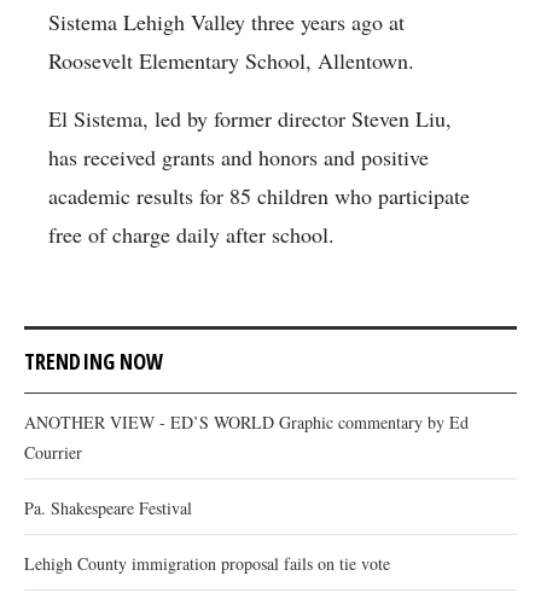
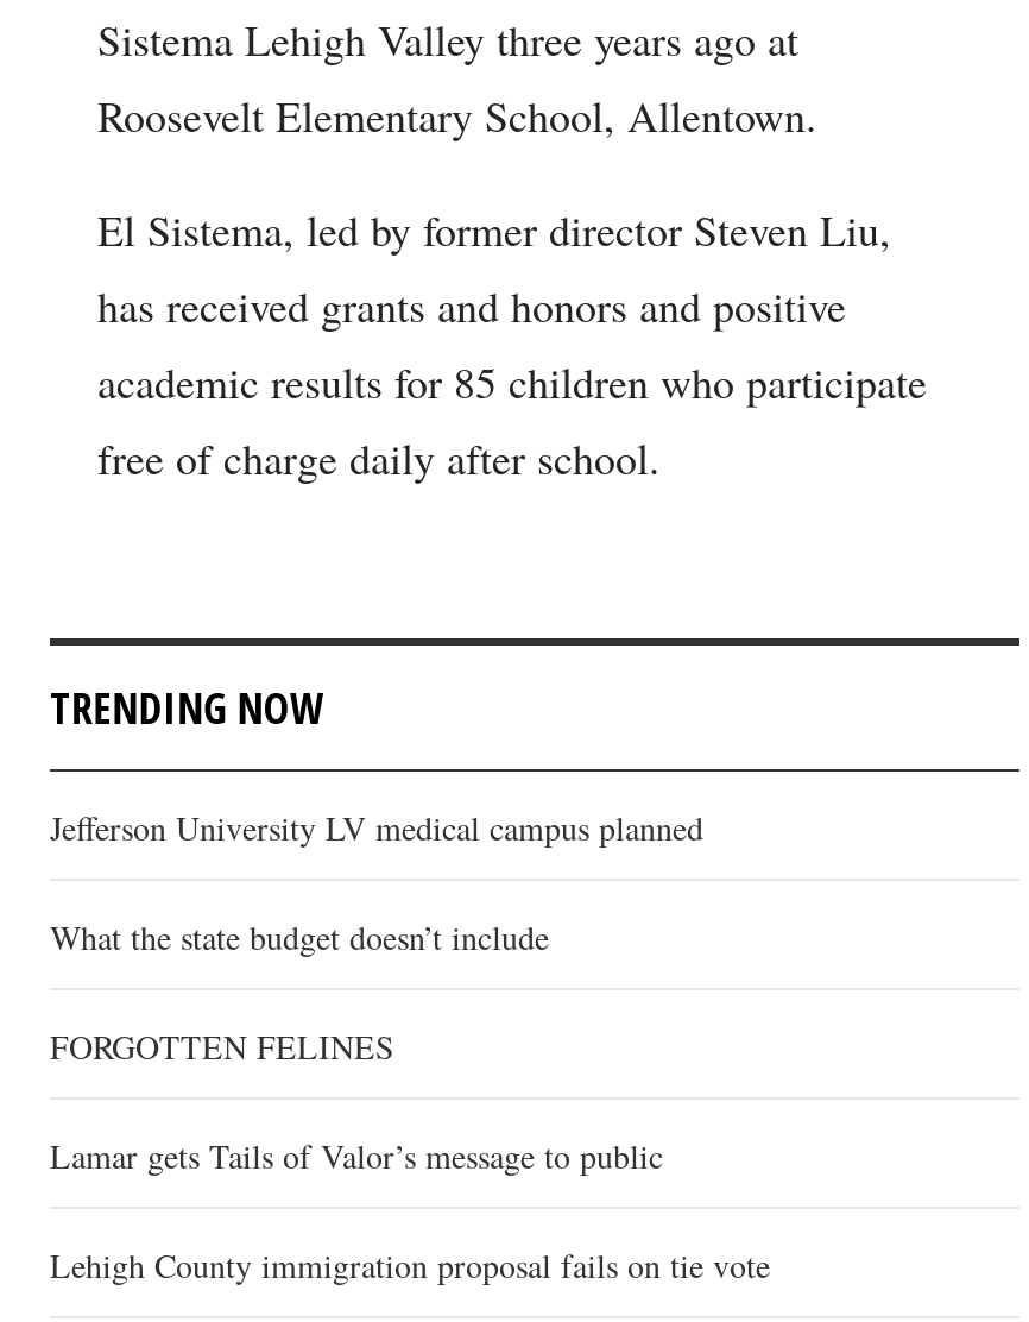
- ANOTHER VIEW - ED’S WORLD Graphic commentary by Ed
- Courrier
- Pa. Shakespeare Festival
+ Jefferson University LV medical campus planned
+ What the state budget doesn’t include
+ FORGOTTEN FELINES
+ Lamar gets Tails of Valor’s message to public
